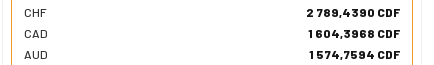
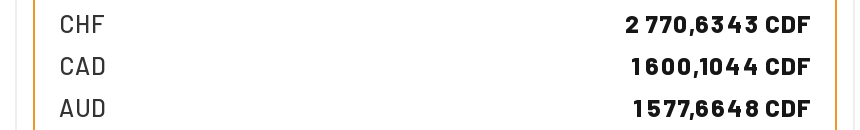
- 2 789,4390 CDF
+ 2 770,6343 CDF

- 1 604,3968 CDF
+ 1 600,1044 CDF

- 1 574,7594 CDF
+ 1 577,6648 CDF
